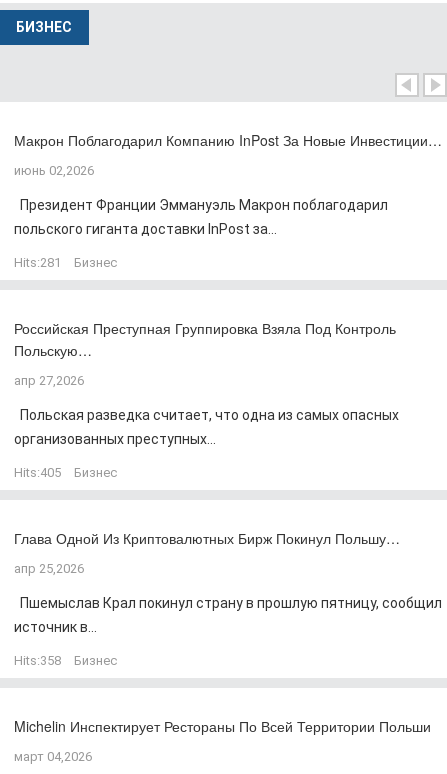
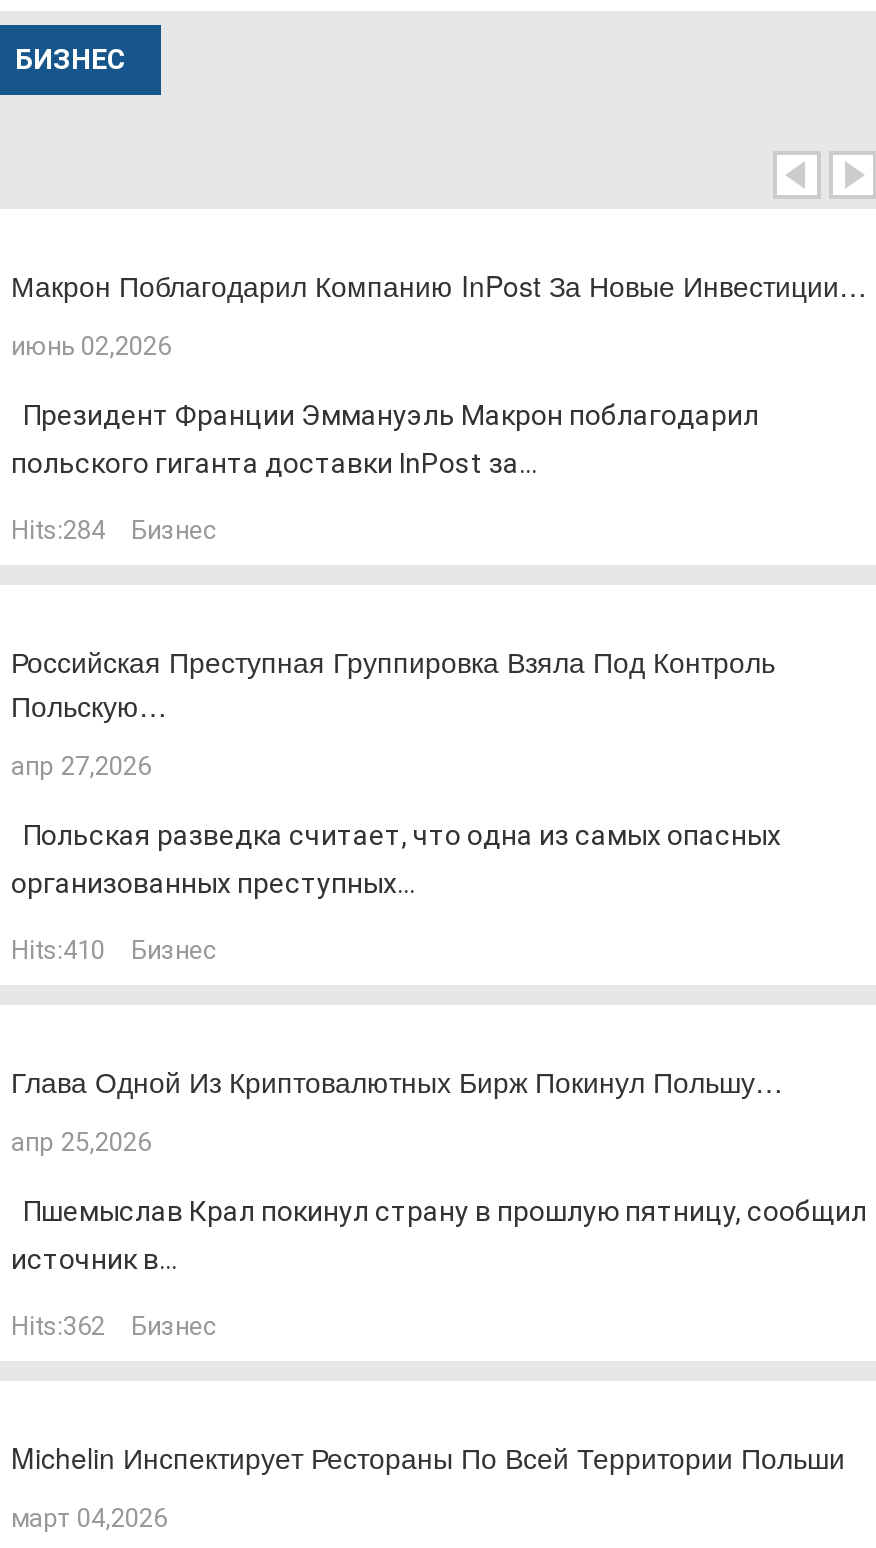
- Hits:281 Бизнес
+ Hits:284 Бизнес

- Hits:405 Бизнес
+ Hits:410 Бизнес

- Hits:358 Бизнес
+ Hits:362 Бизнес
